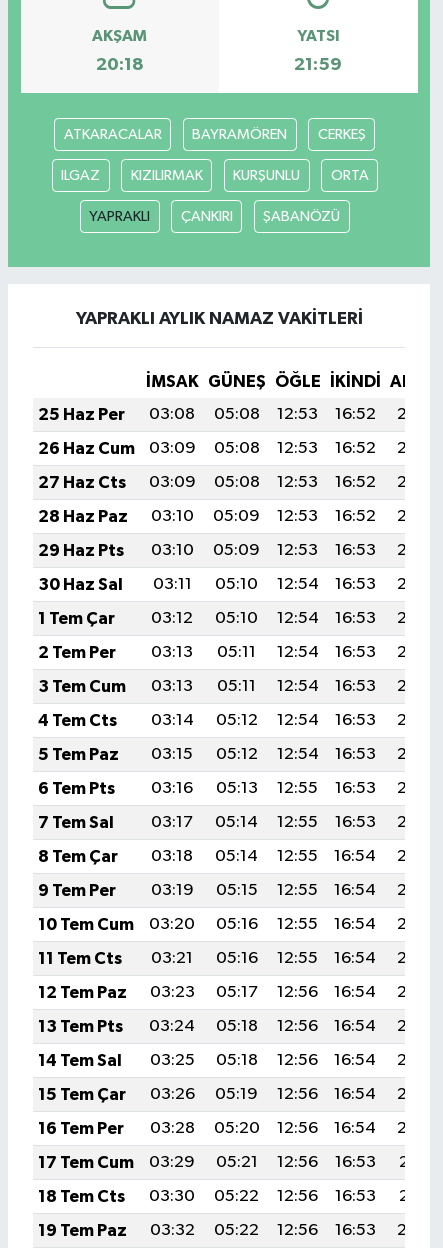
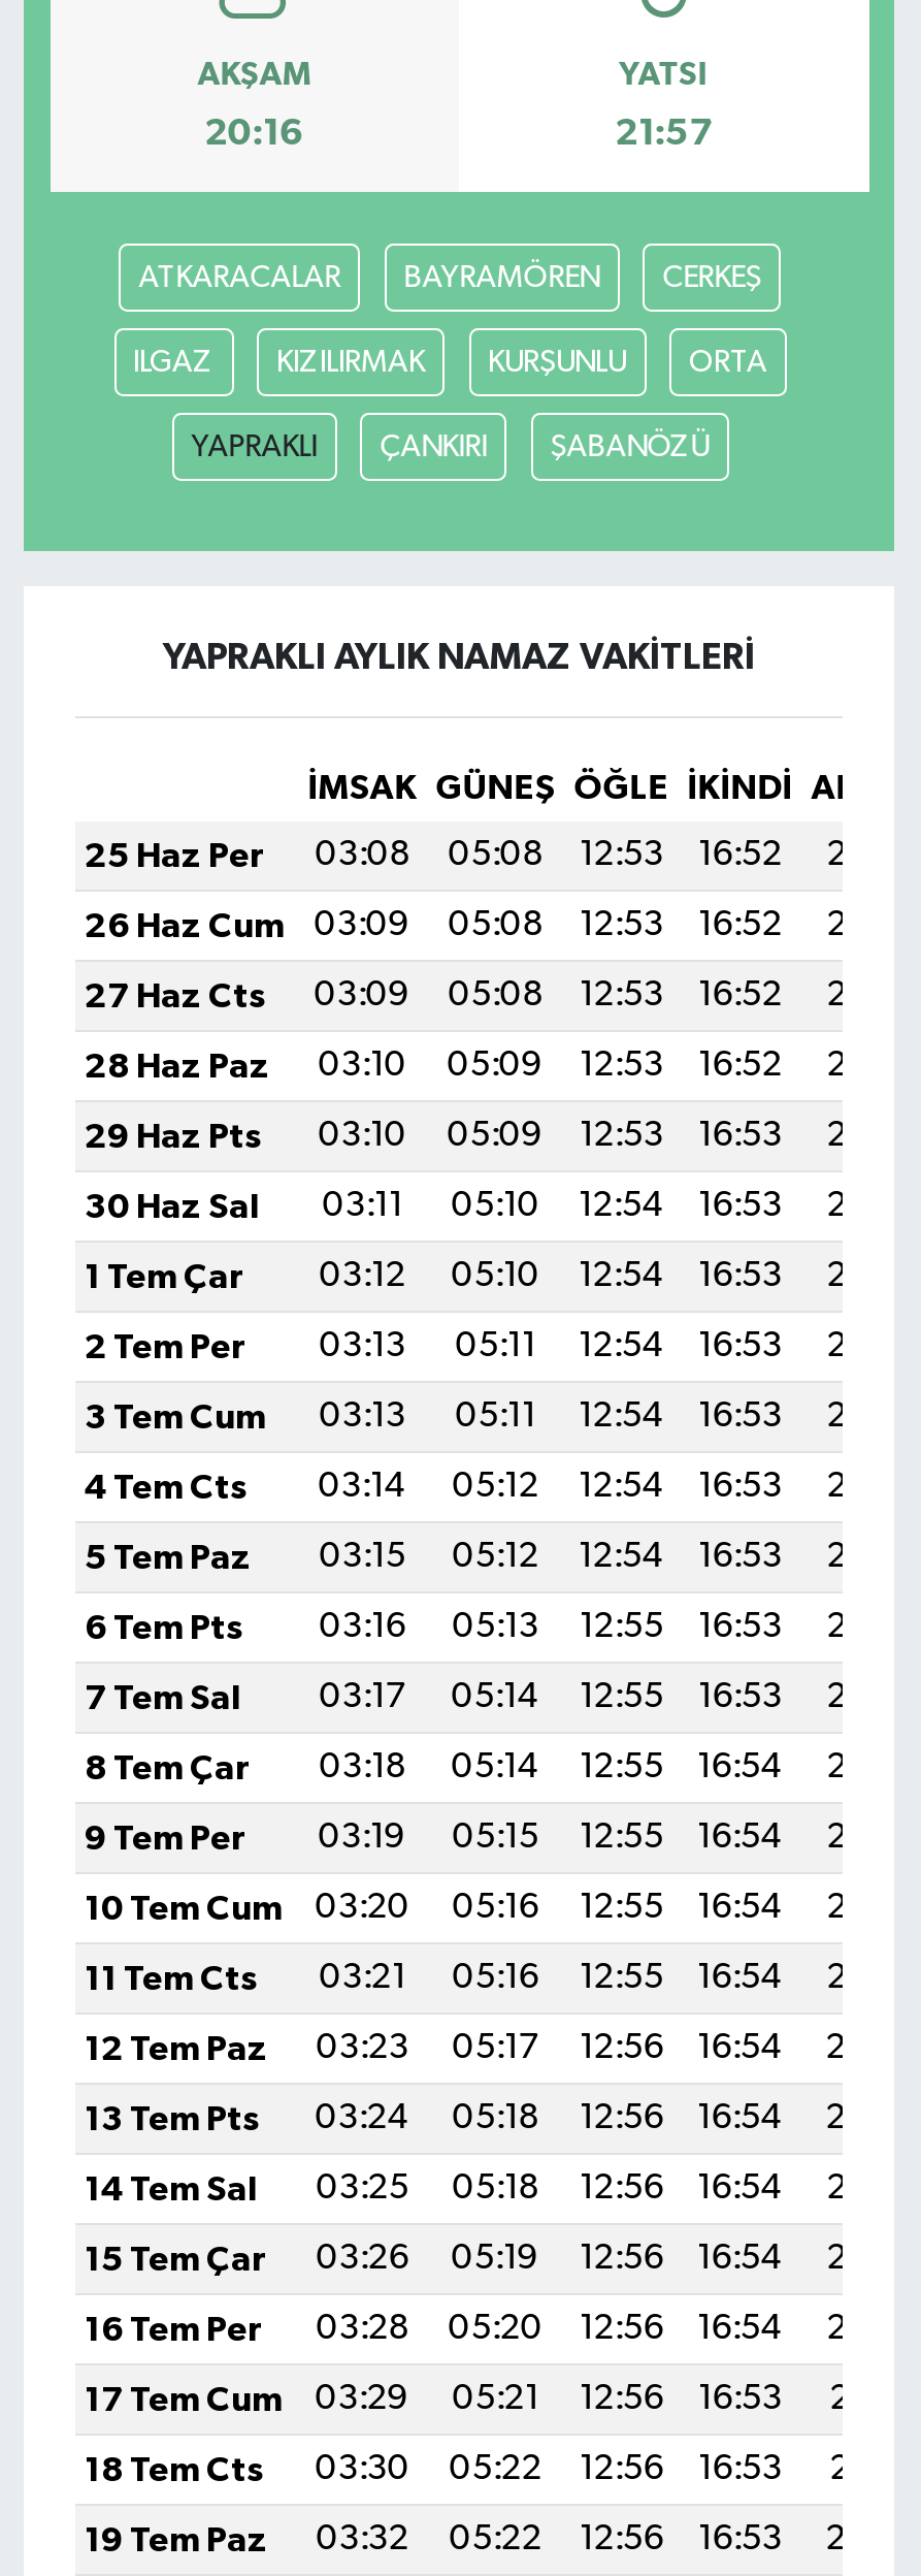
- 20:18
+ 20:16

- 21:59
+ 21:57
